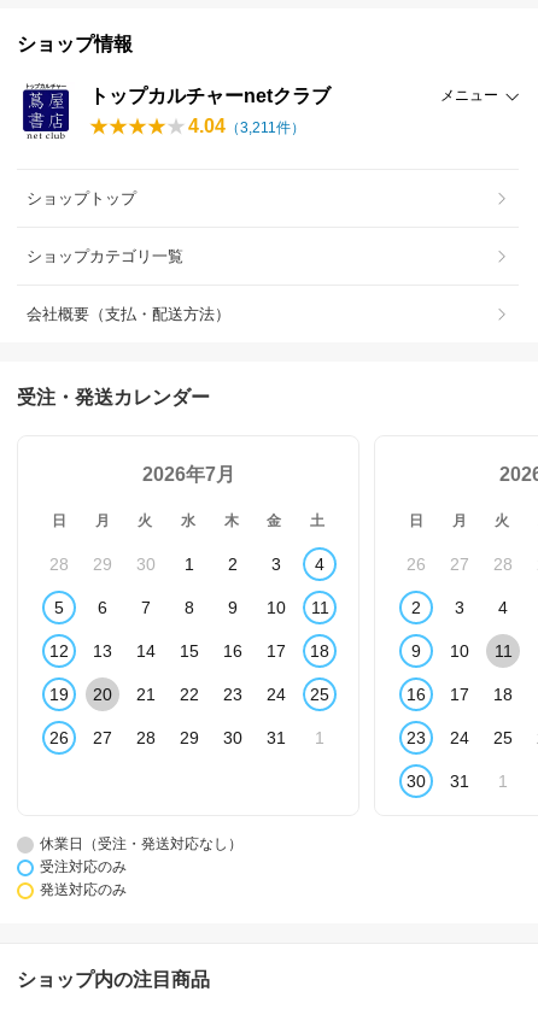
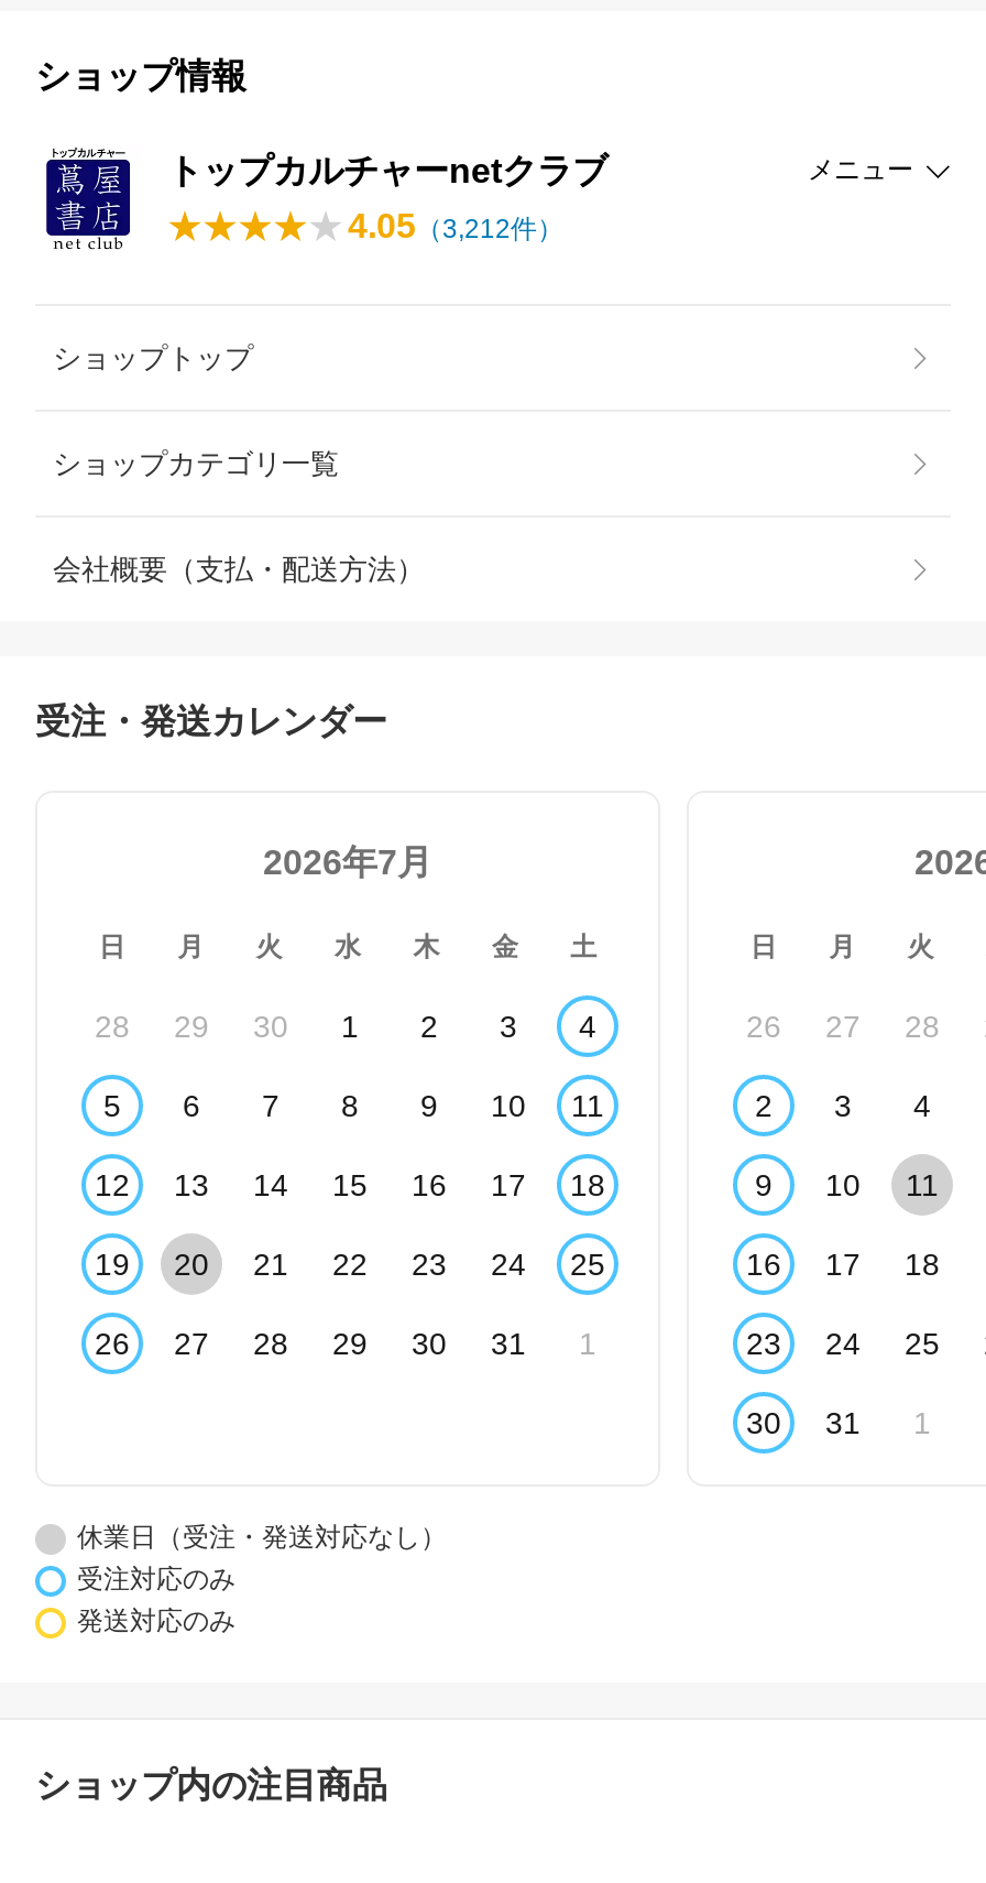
- 4.04（3,211件）
+ 4.05（3,212件）
